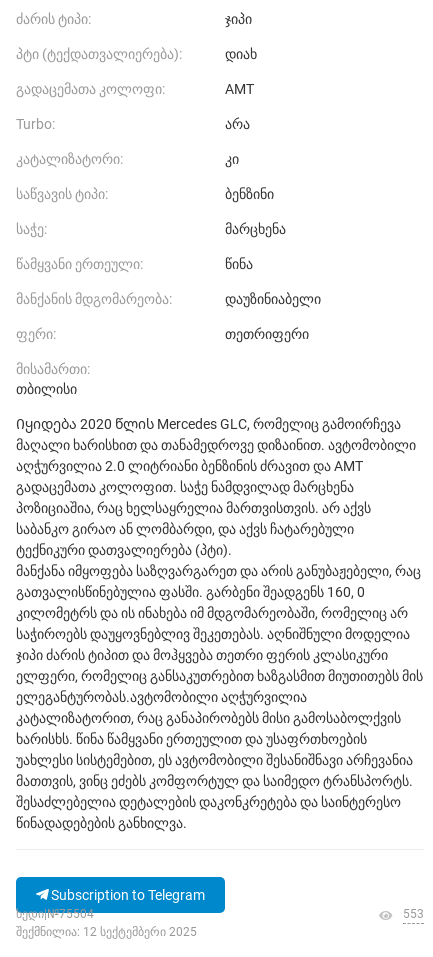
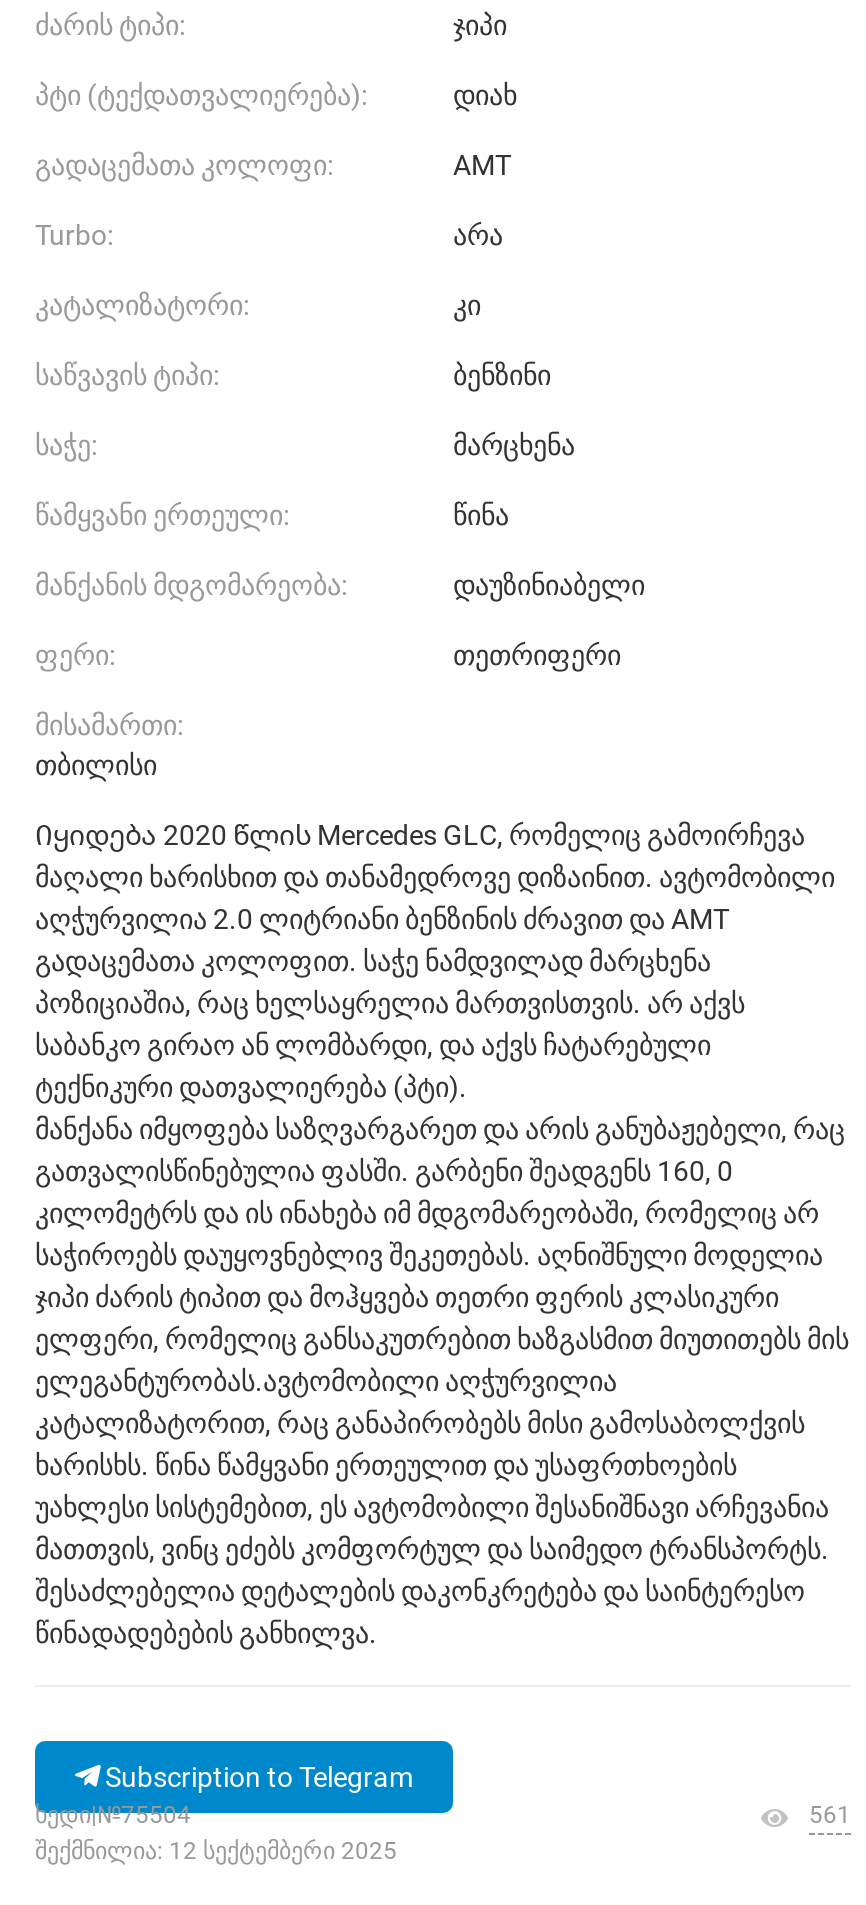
- 553
+ 561
